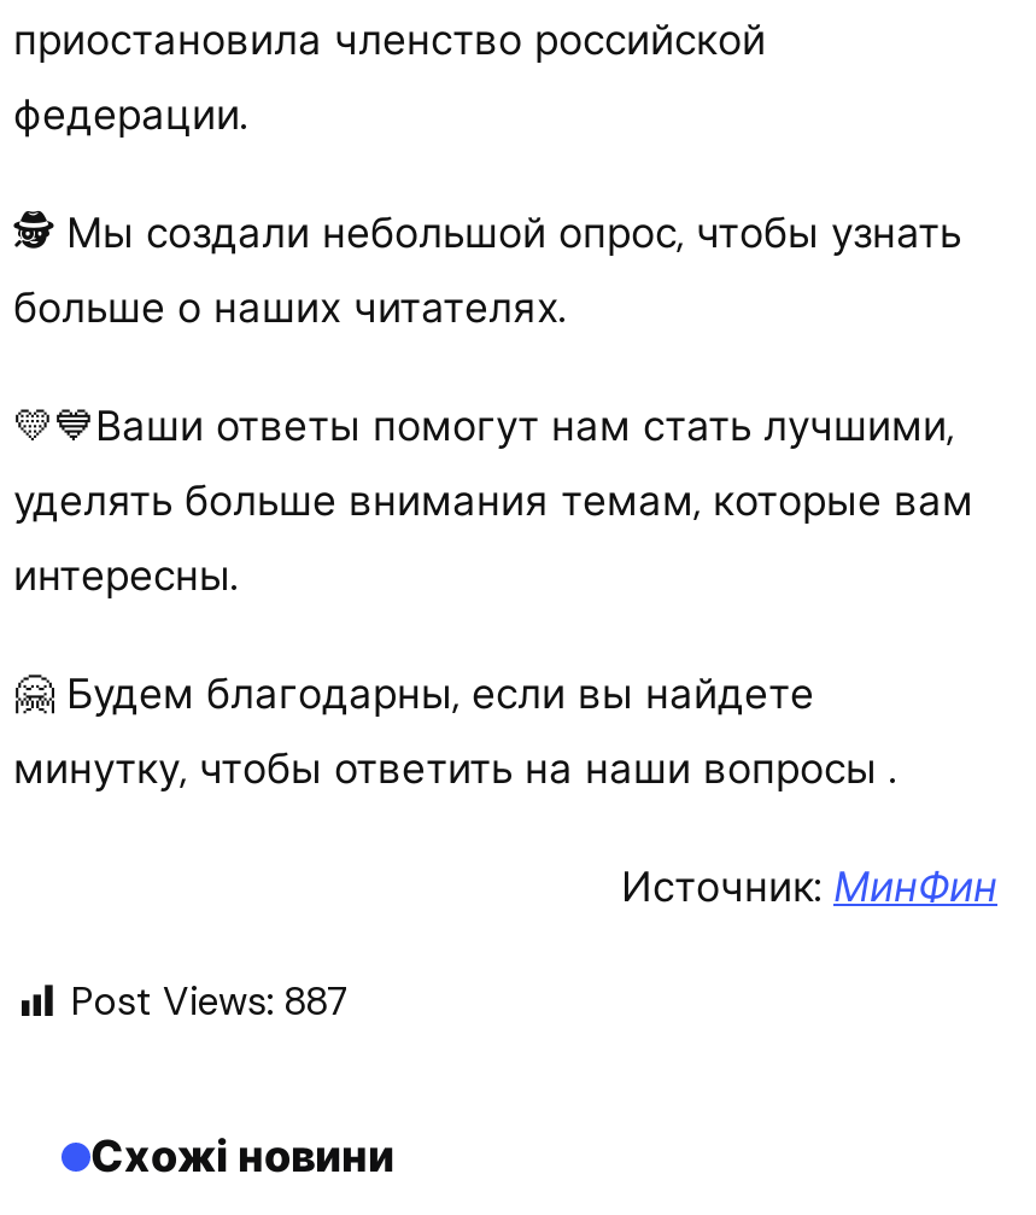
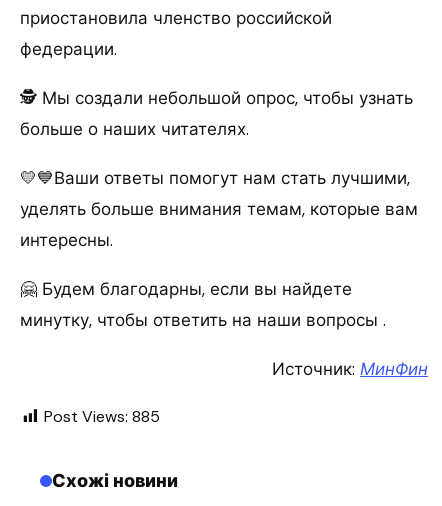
- Post Views: 887
+ Post Views: 885
